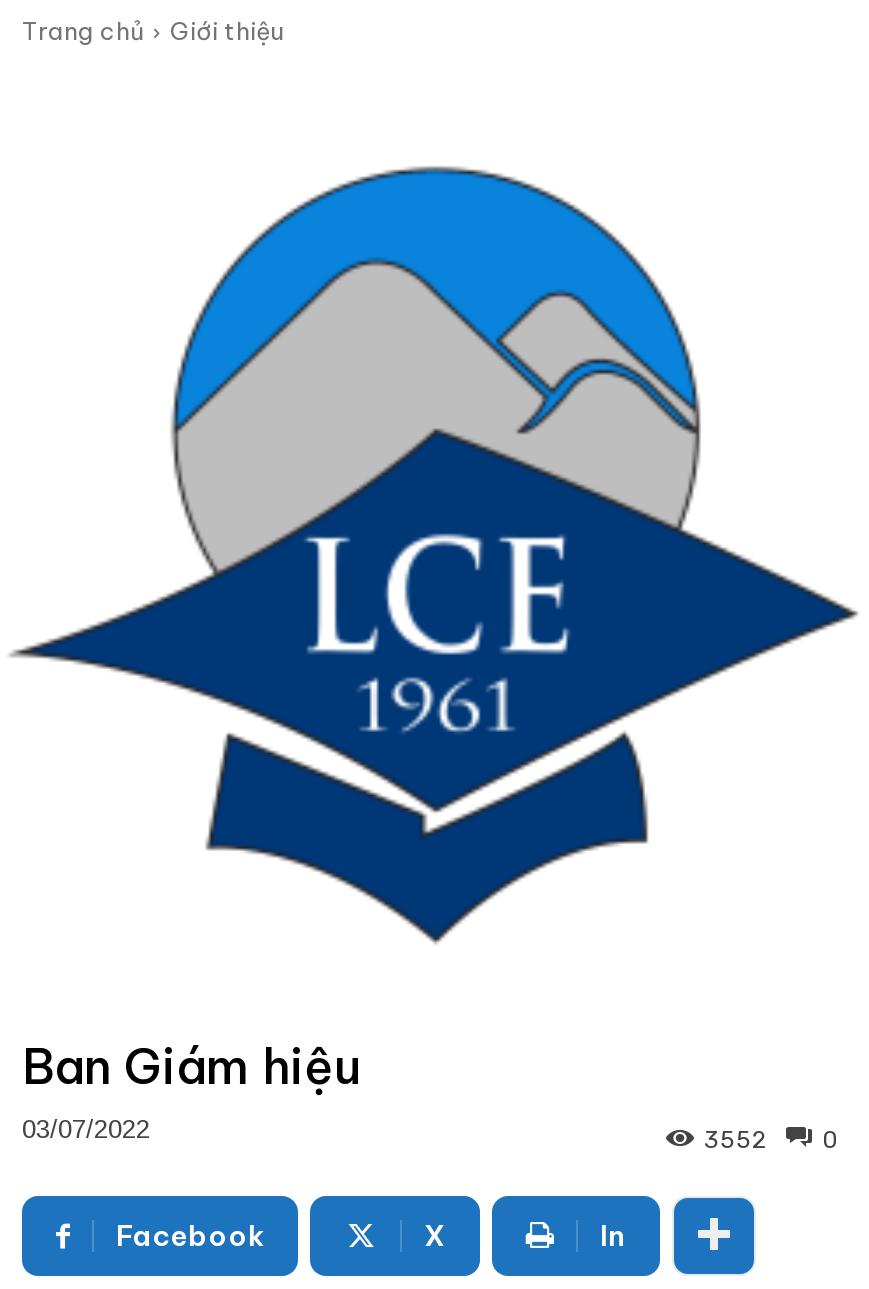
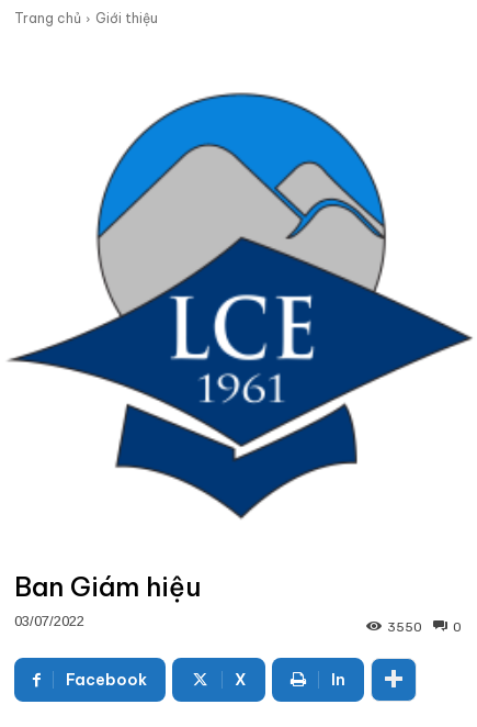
- 3552 0
+ 3550 0
